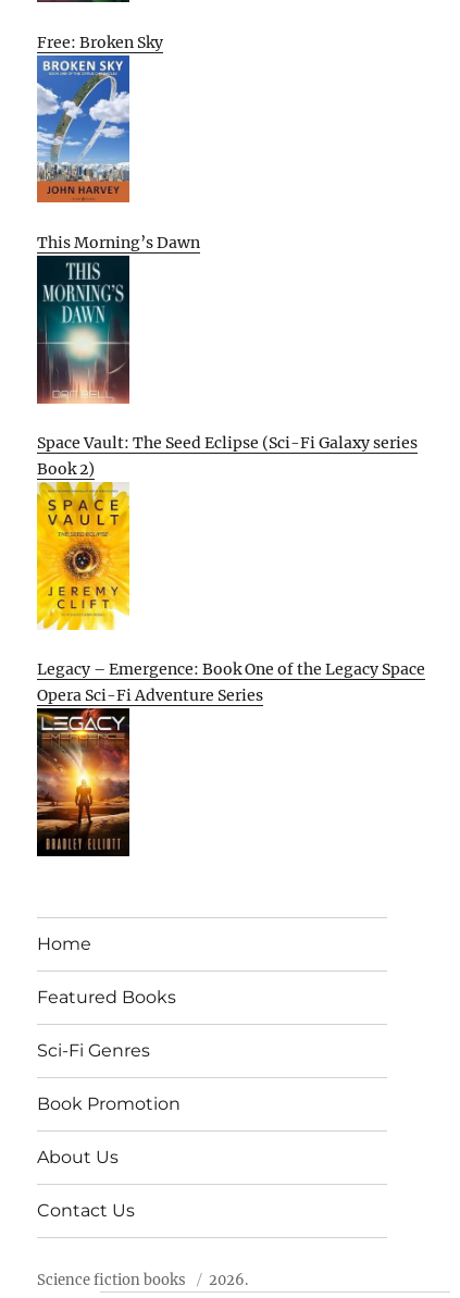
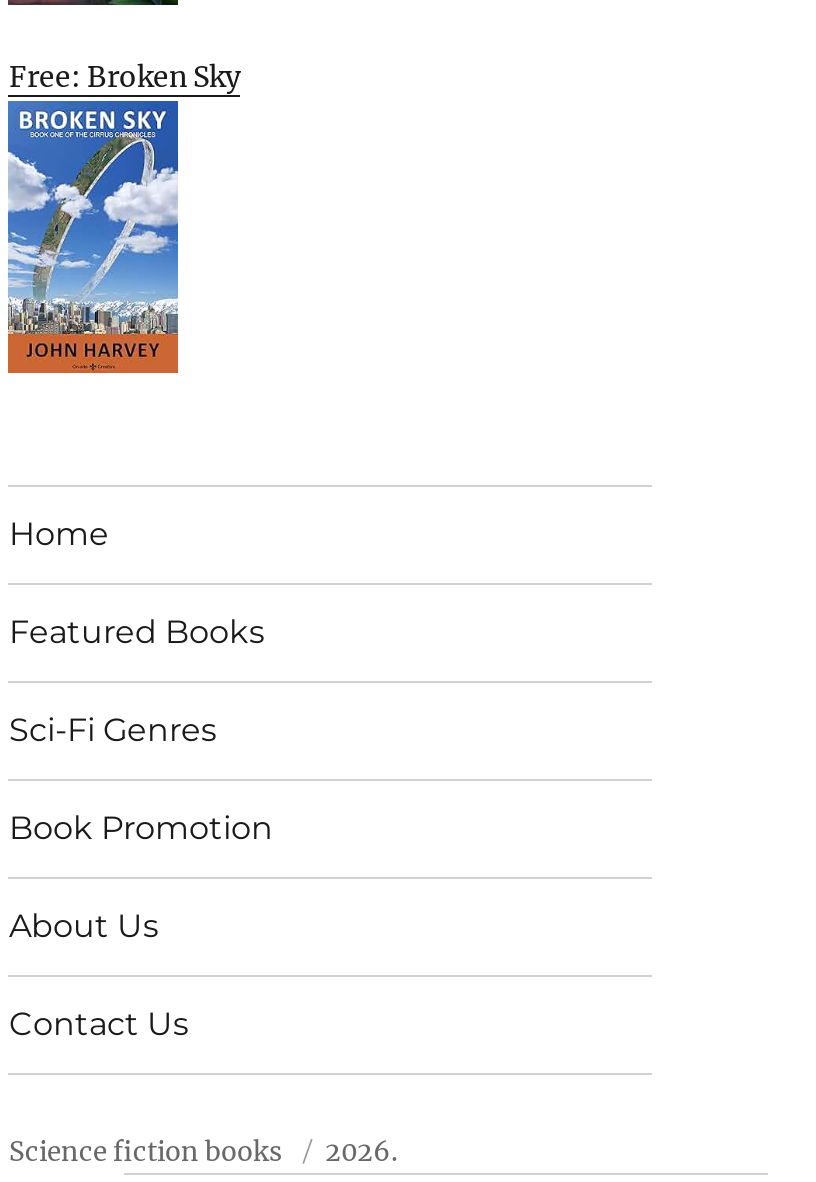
- This Morning’s Dawn

- [image]
- Space Vault: The Seed Eclipse (Sci-Fi Galaxy series
- Book 2)

- [image]
- Legacy – Emergence: Book One of the Legacy Space
- Opera Sci-Fi Adventure Series

- [image]
